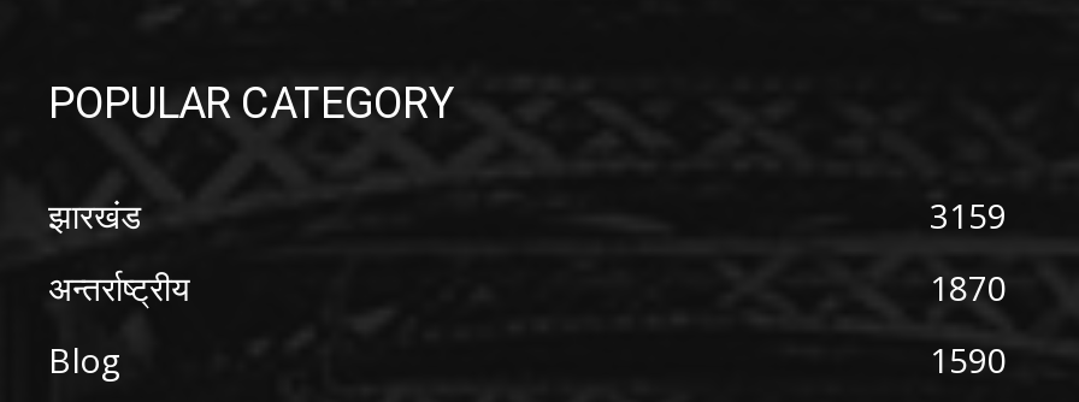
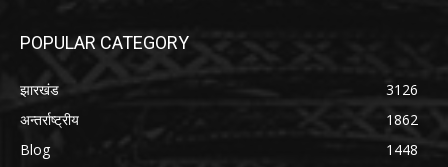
- 3159
+ 3126

- 1870
+ 1862

- 1590
+ 1448
